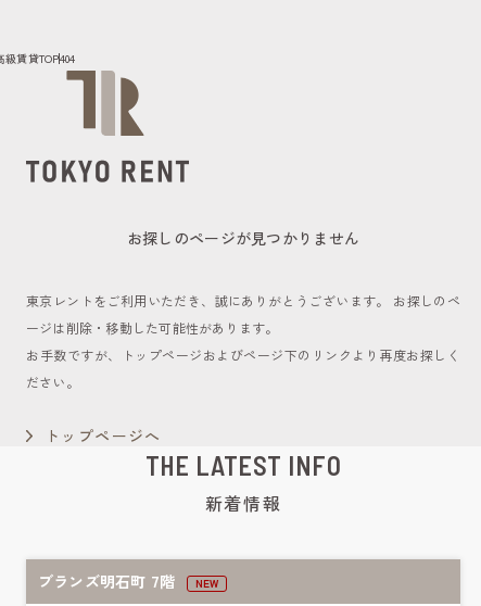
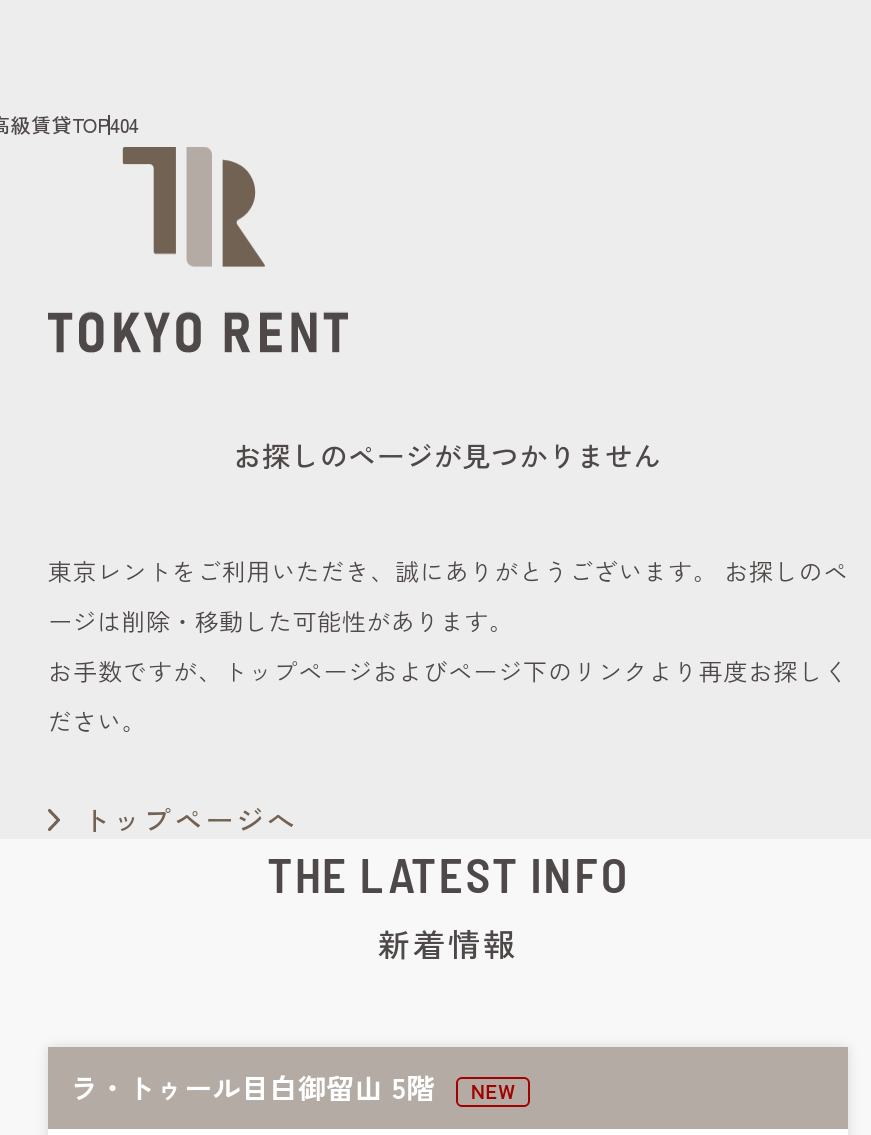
- ブランズ明石町 7階
+ ラ・トゥール目白御留山 5階
